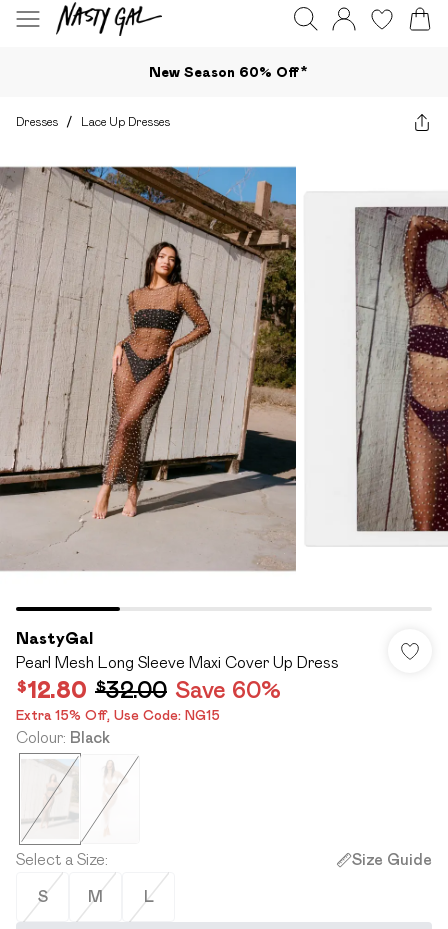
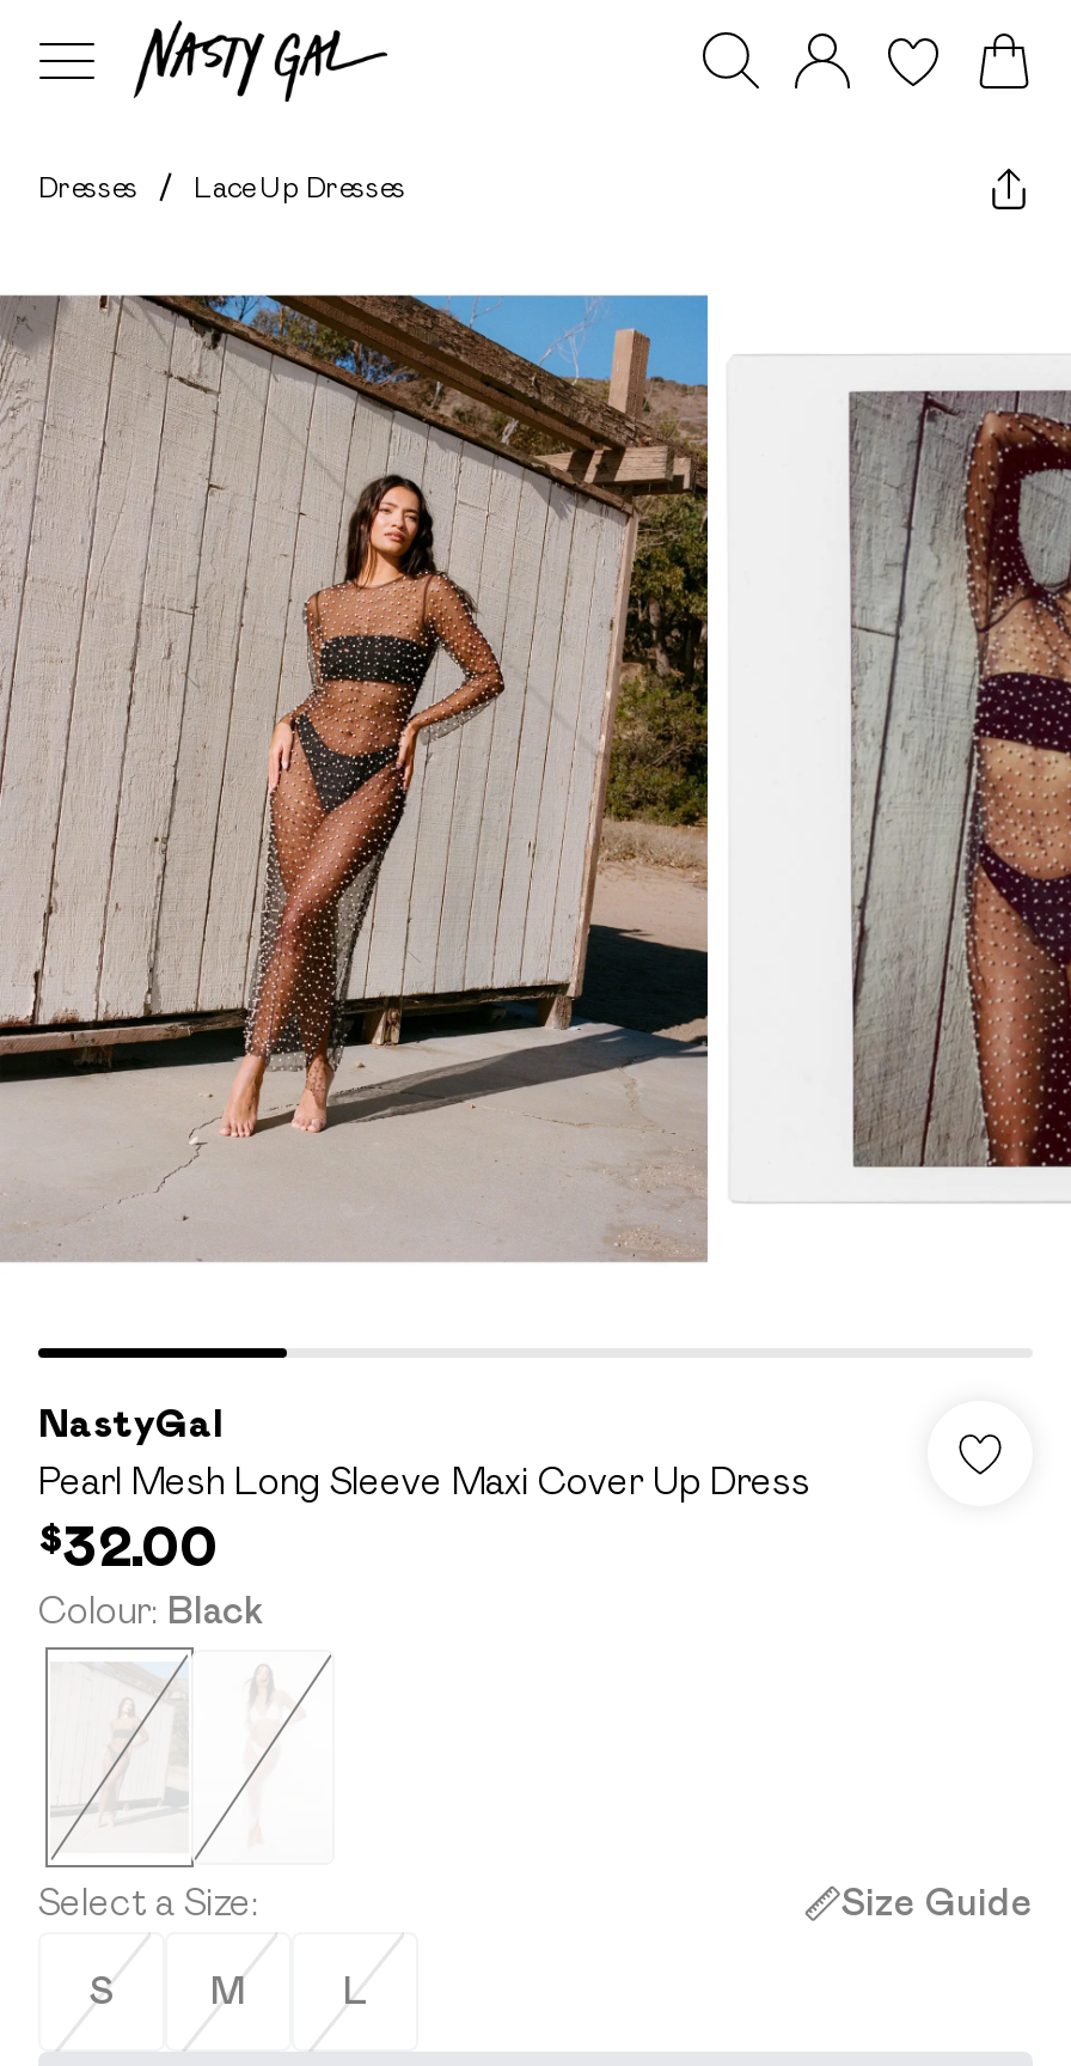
- New Season 60% Off*

- $12.80 $32.00 Save 60%
- Extra 15% Off, Use Code: NG15
+ $32.00
